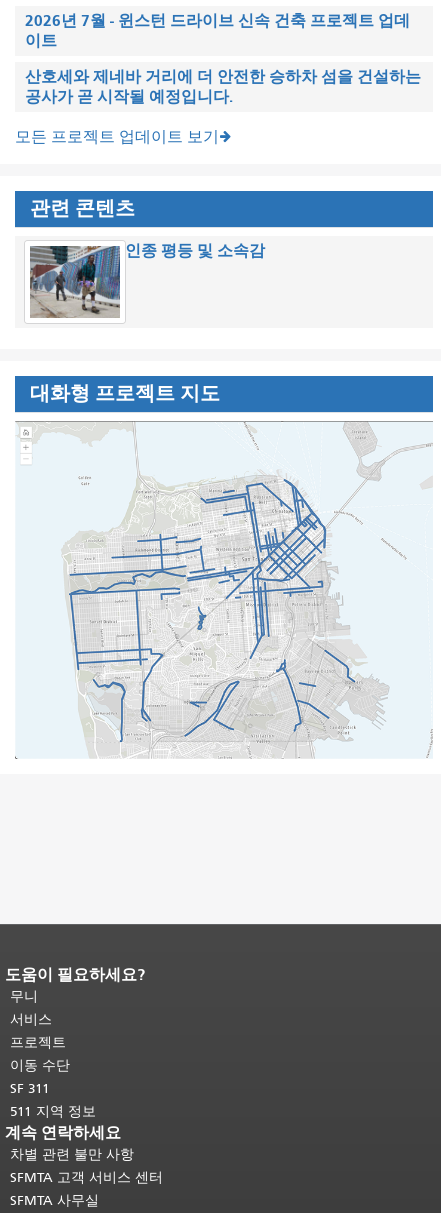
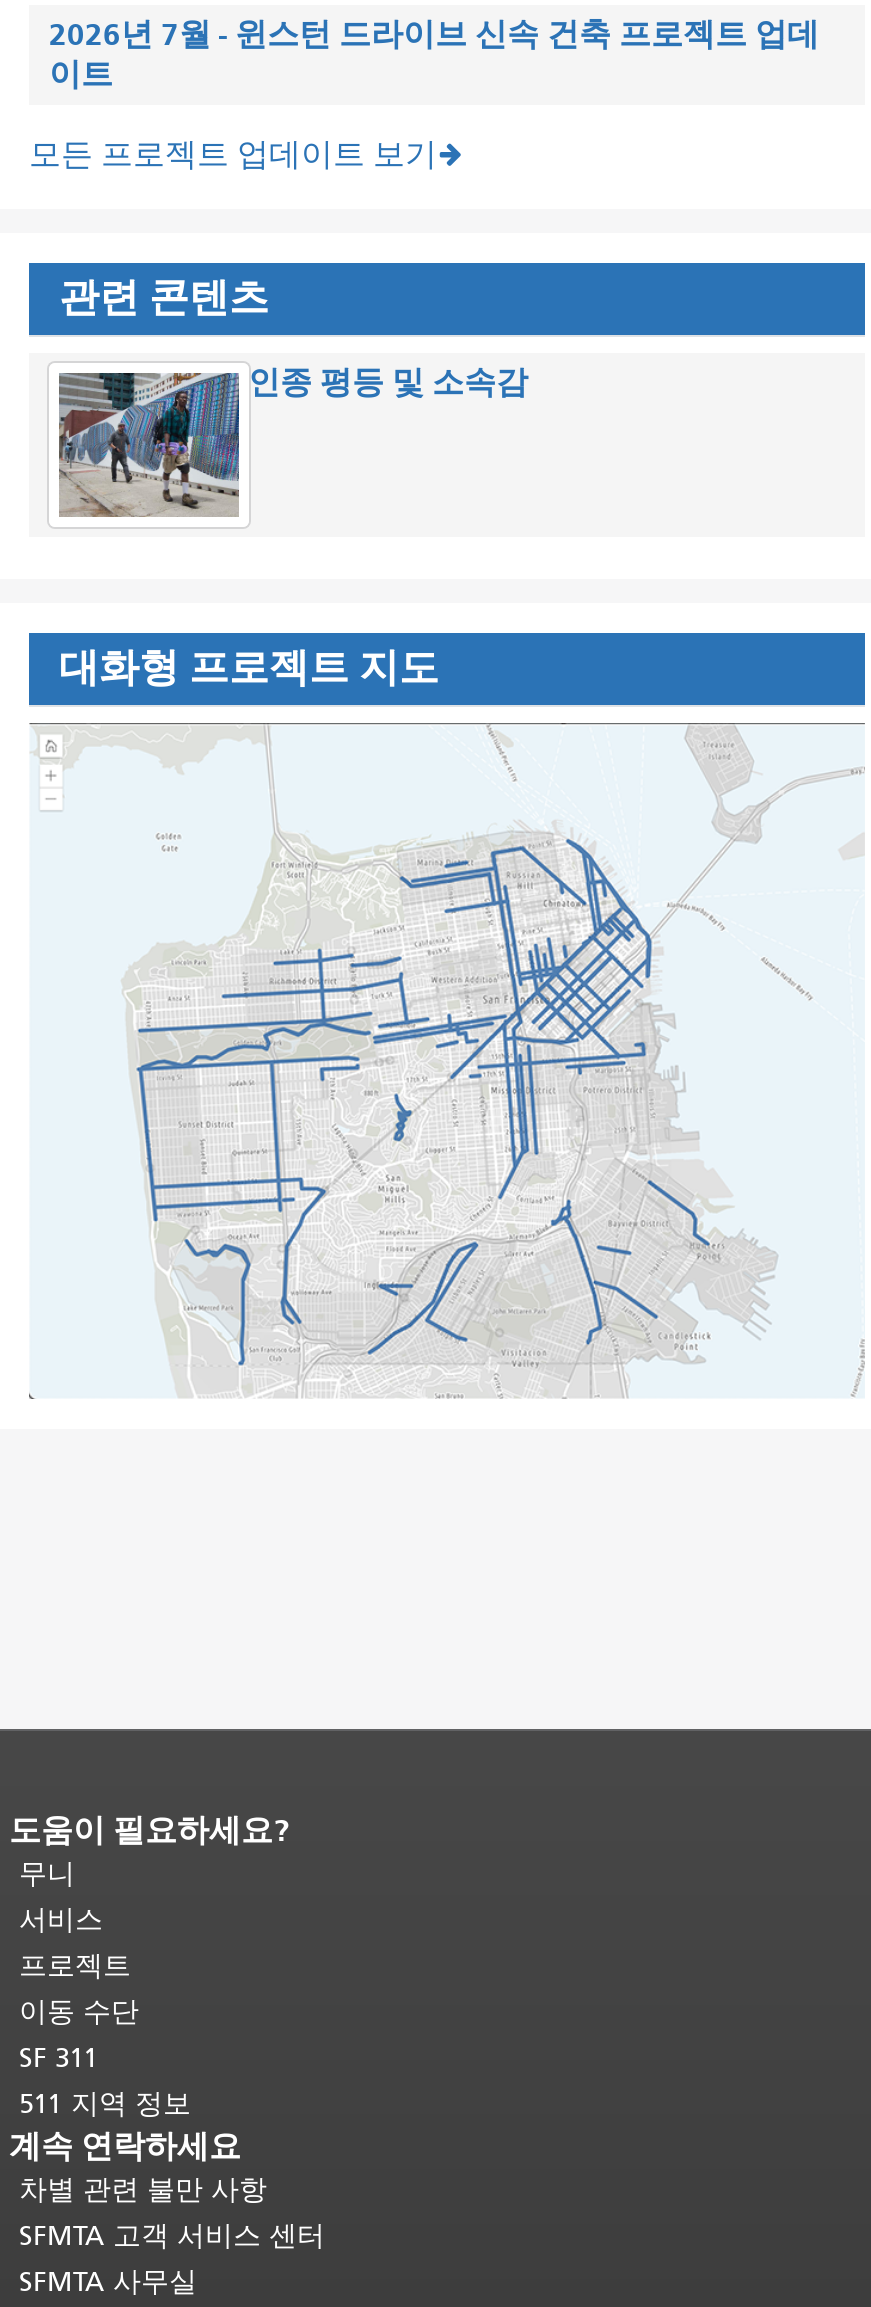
- 산호세와 제네바 거리에 더 안전한 승하차 섬을 건설하는
- 공사가 곧 시작될 예정입니다.
